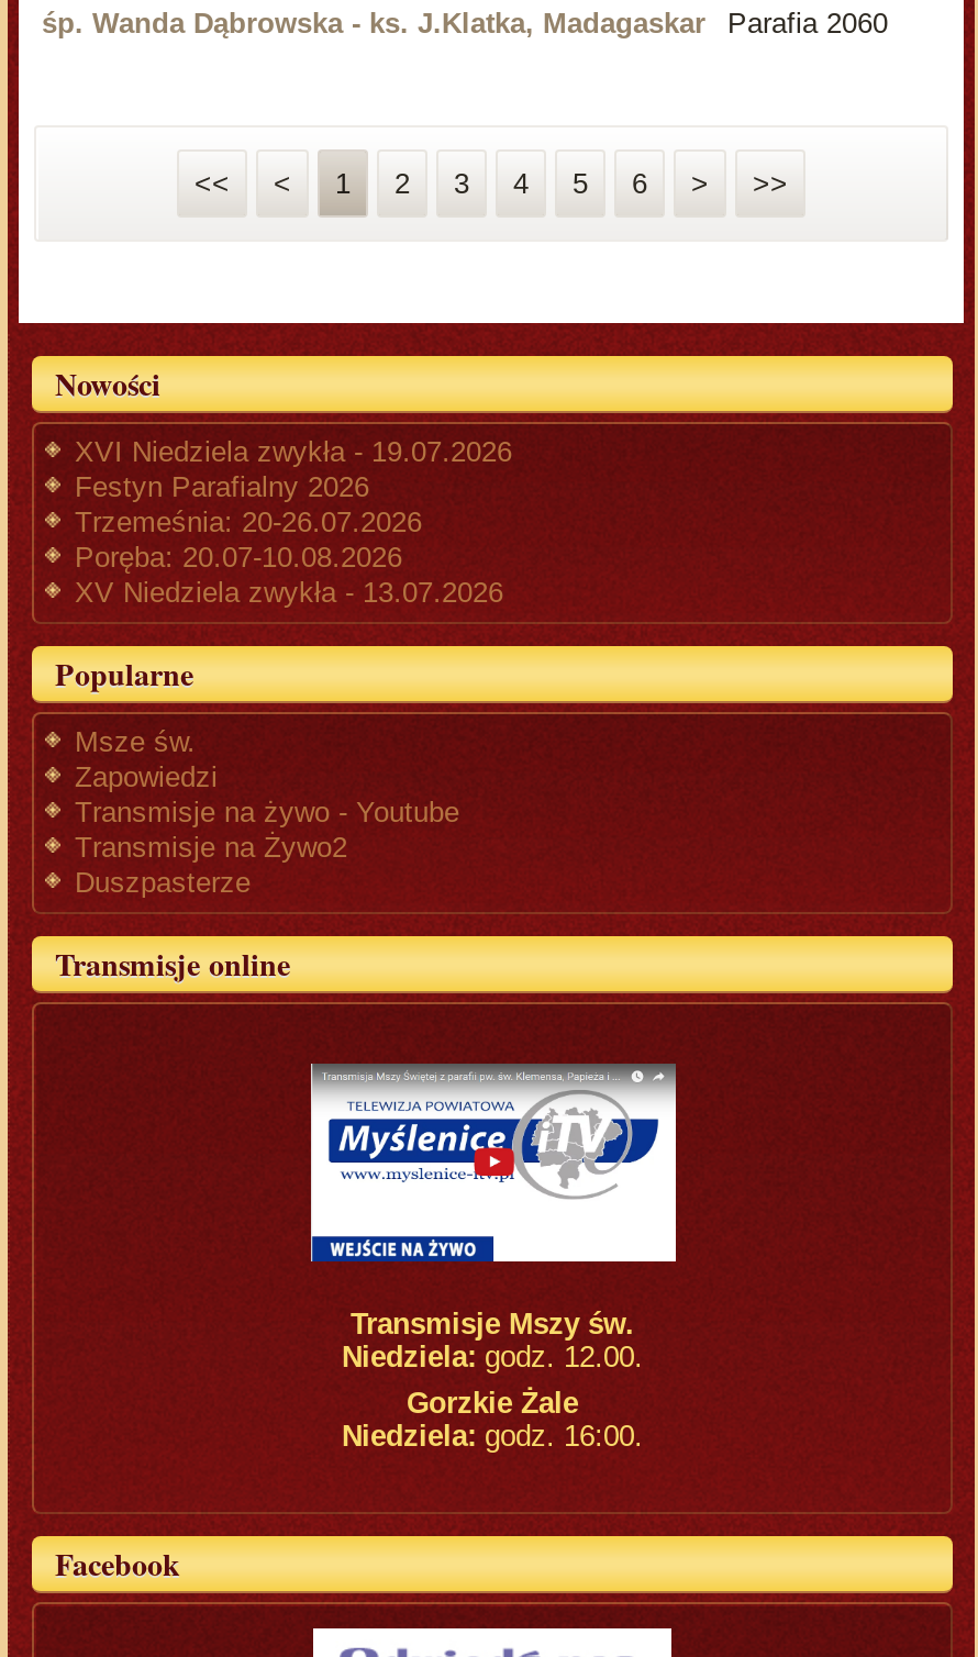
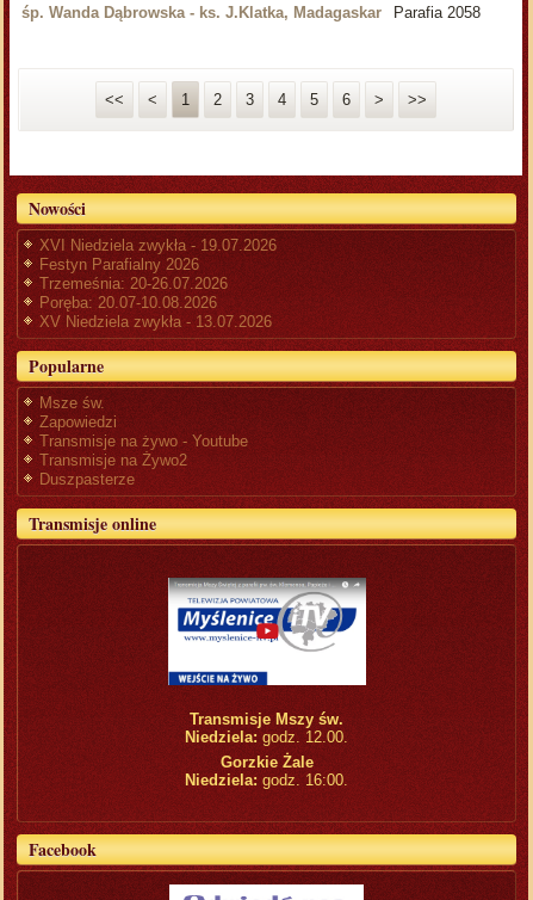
- śp. Wanda Dąbrowska - ks. J.Klatka, Madagaskar Parafia 2060
+ śp. Wanda Dąbrowska - ks. J.Klatka, Madagaskar Parafia 2058
